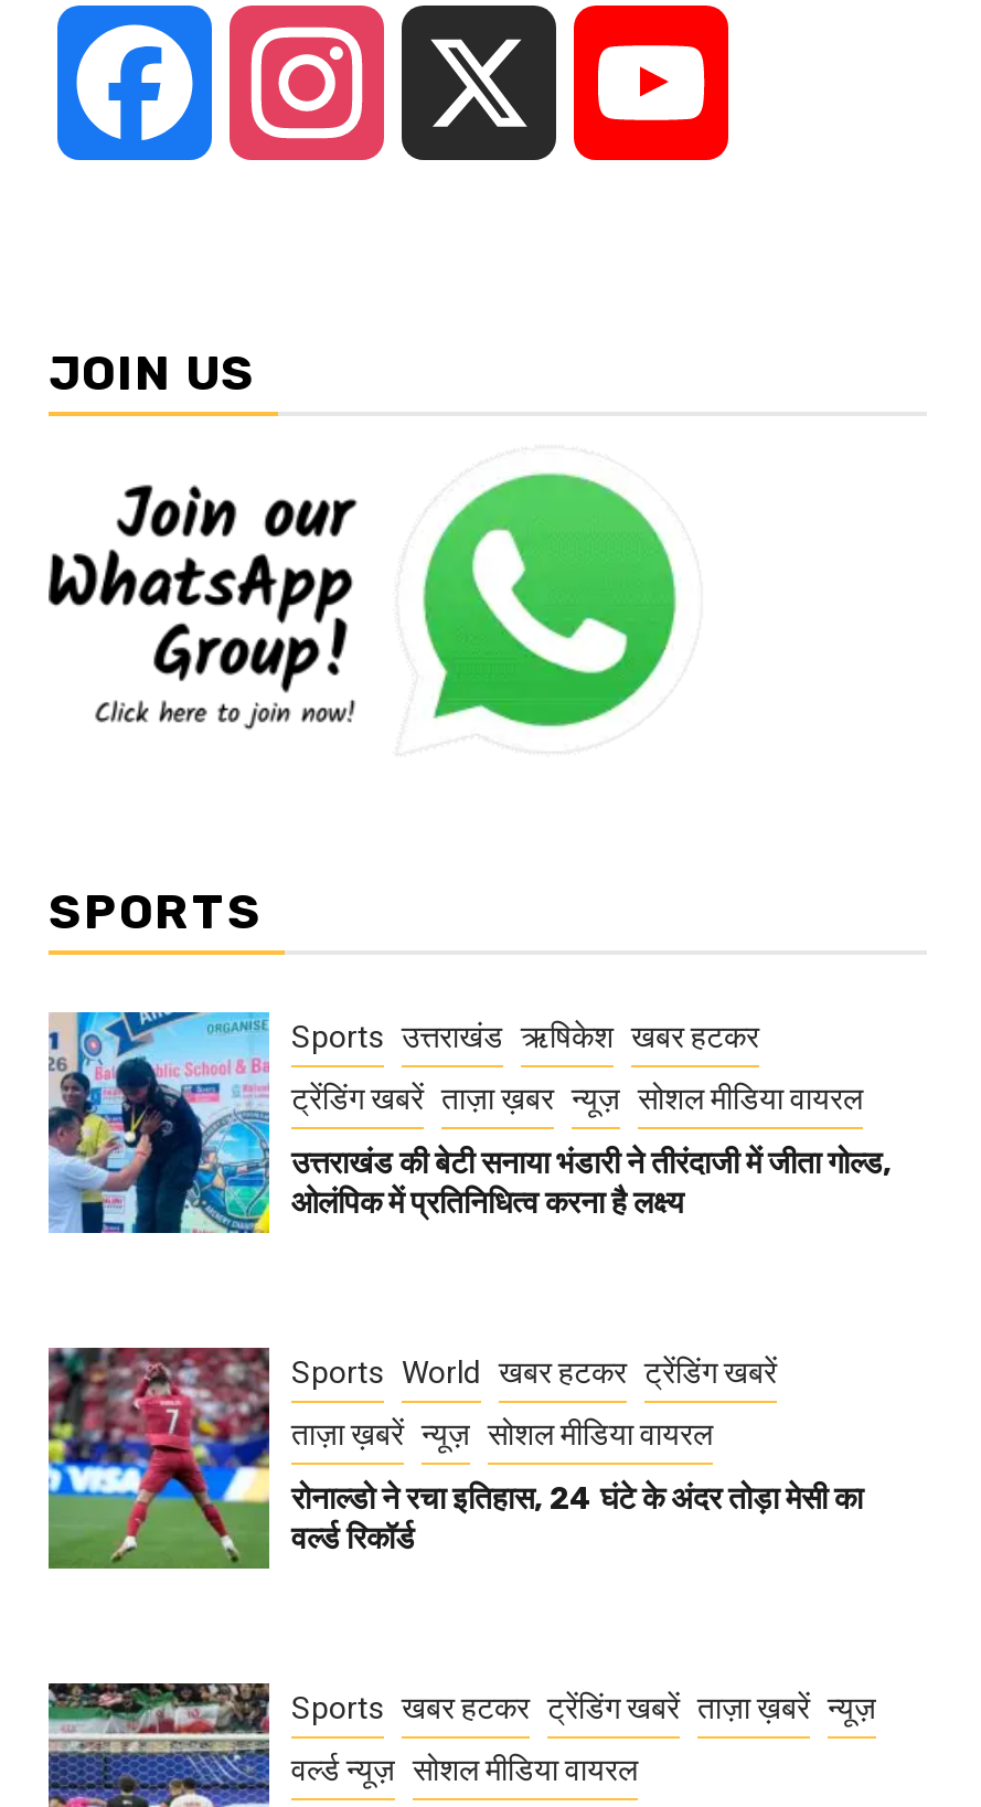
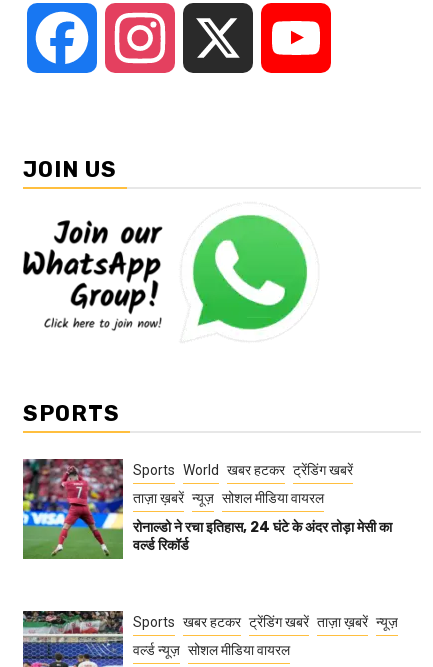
- [image]
- Sports उत्तराखंड ऋषिकेश खबर हटकर
- ट्रेंडिंग खबरें ताज़ा ख़बर न्यूज़ सोशल मीडिया वायरल
- उत्तराखंड की बेटी सनाया भंडारी ने तीरंदाजी में जीता गोल्ड,
- ओलंपिक में प्रतिनिधित्व करना है लक्ष्य
